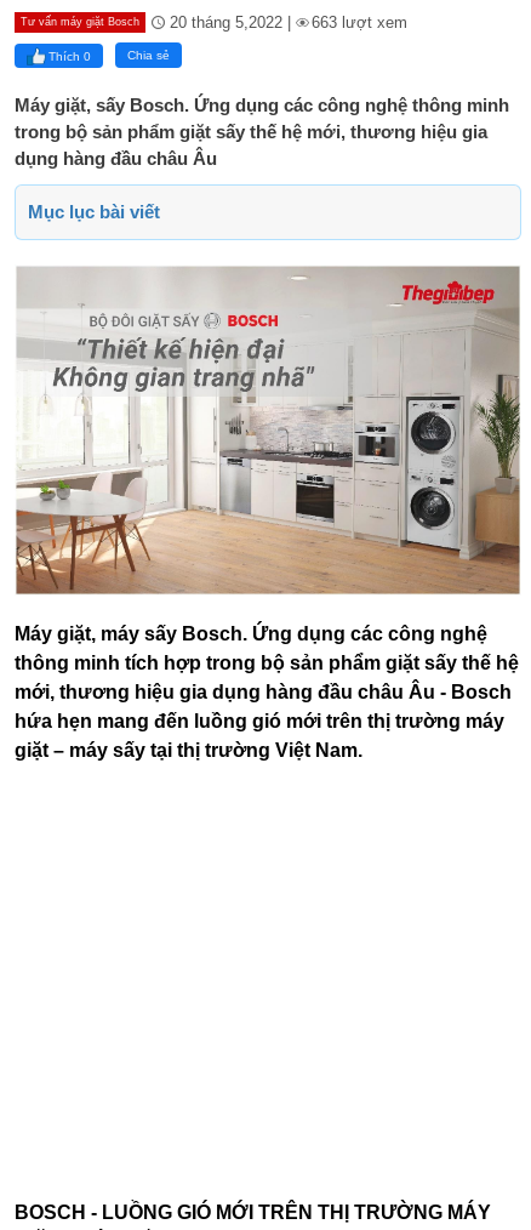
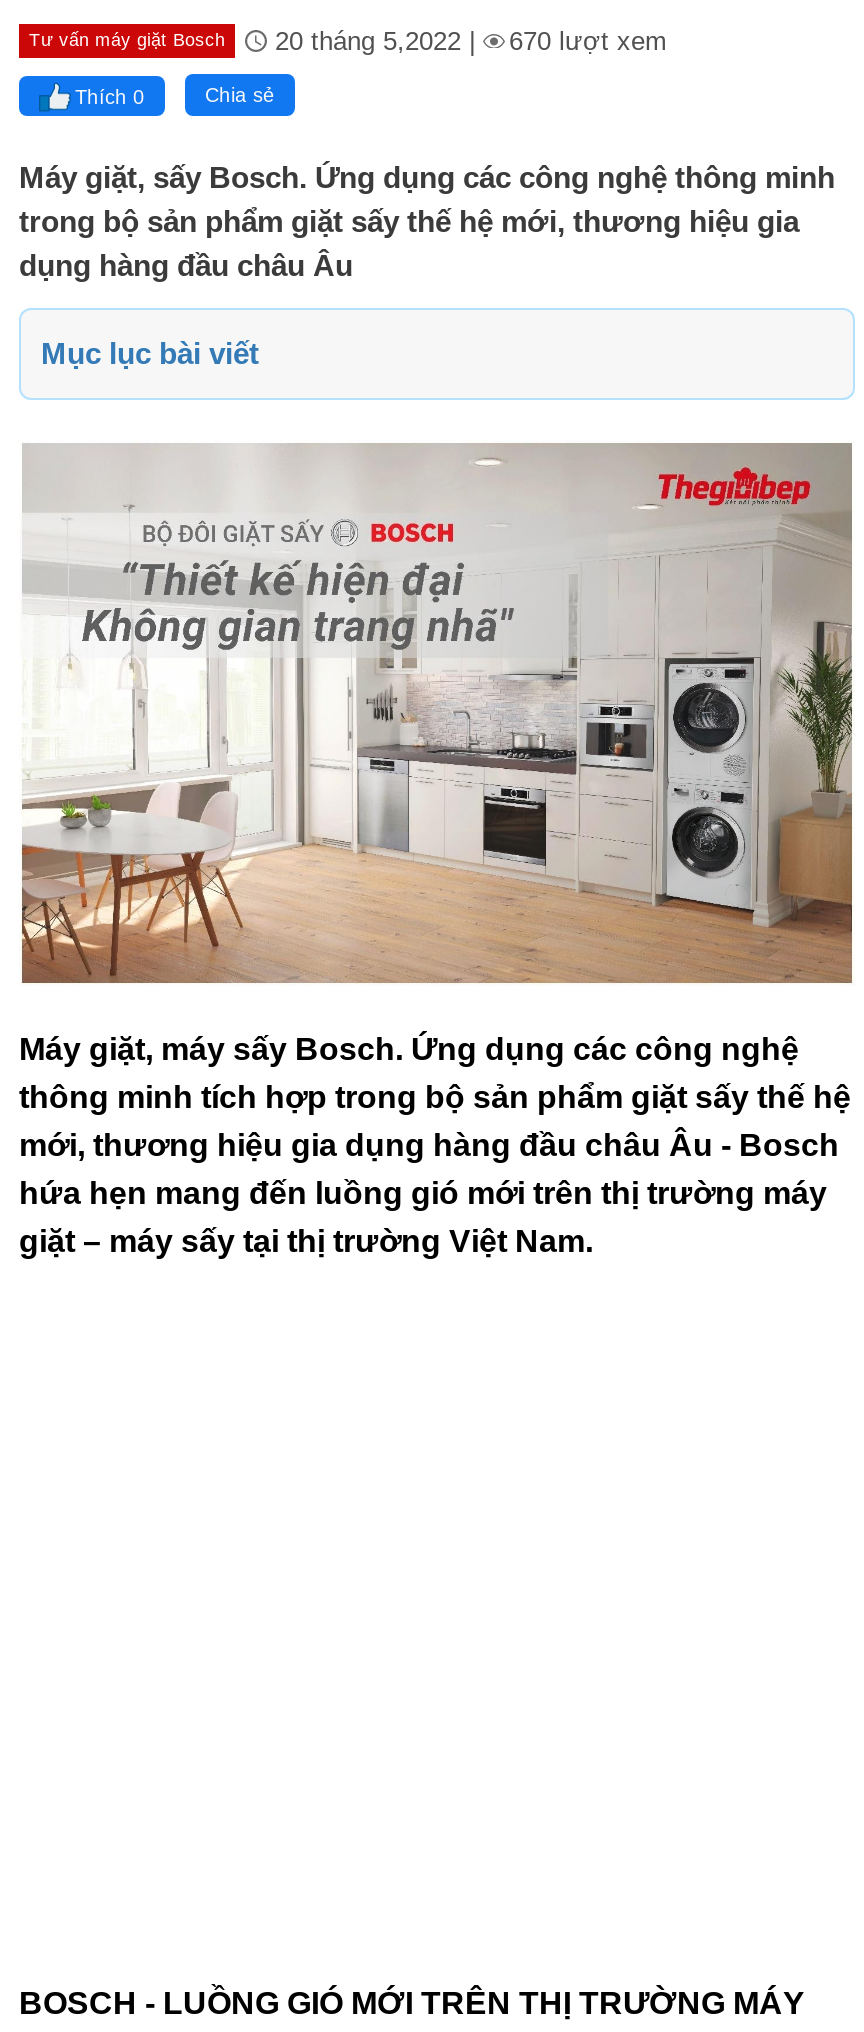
- 663 lượt xem
+ 670 lượt xem
